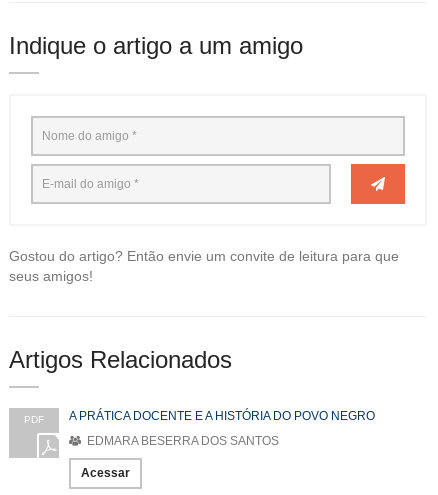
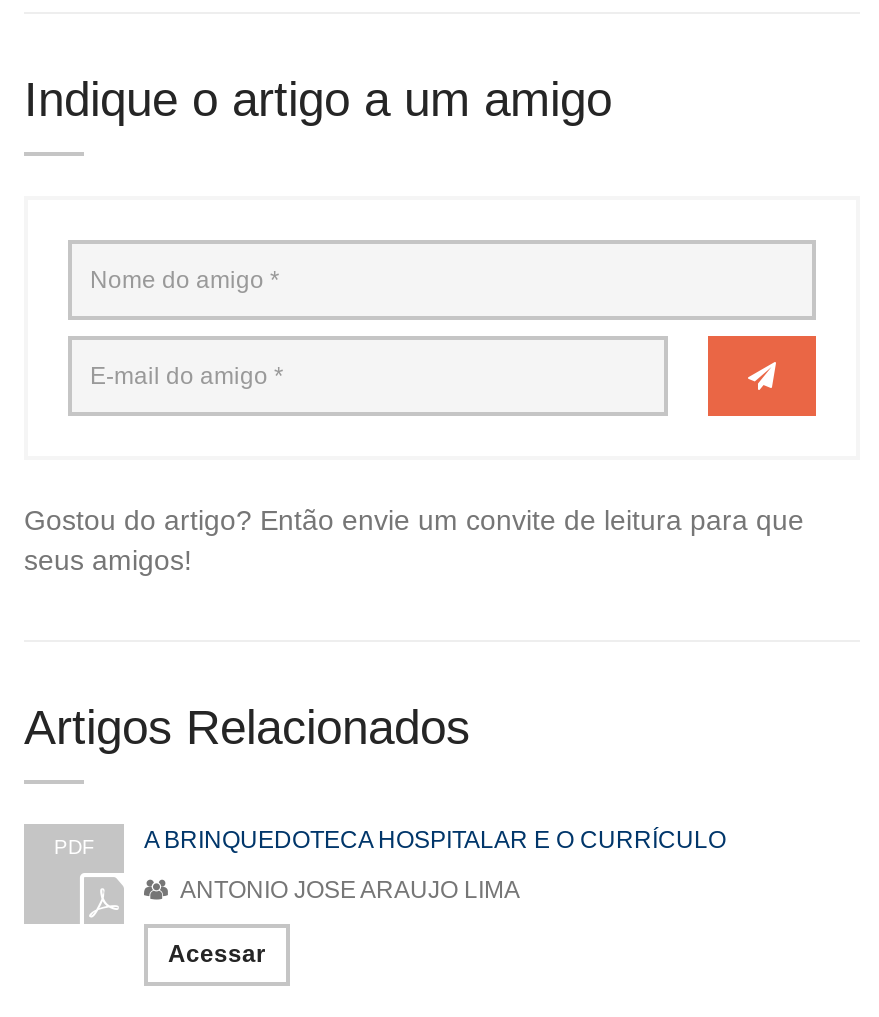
- A PRÁTICA DOCENTE E A HISTÓRIA DO POVO NEGRO
+ A BRINQUEDOTECA HOSPITALAR E O CURRÍCULO

- EDMARA BESERRA DOS SANTOS
+ ANTONIO JOSE ARAUJO LIMA
